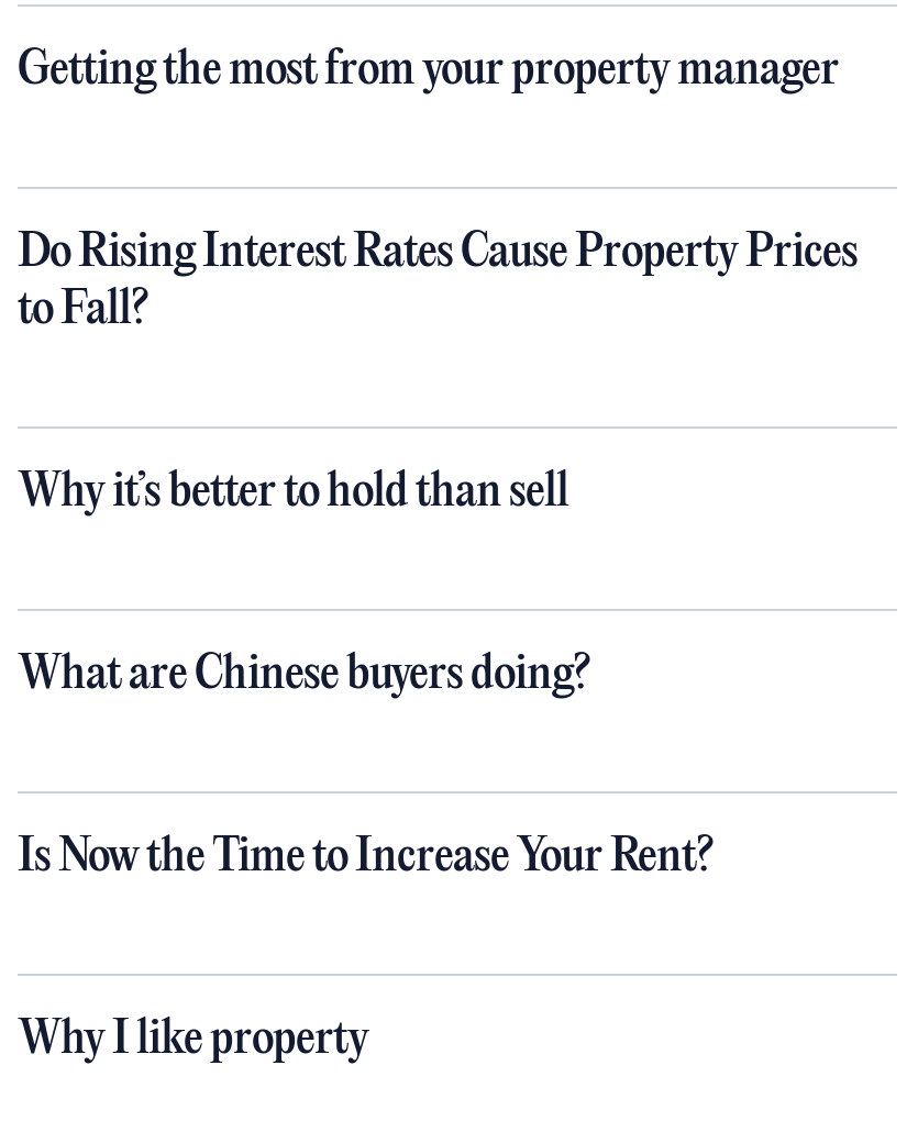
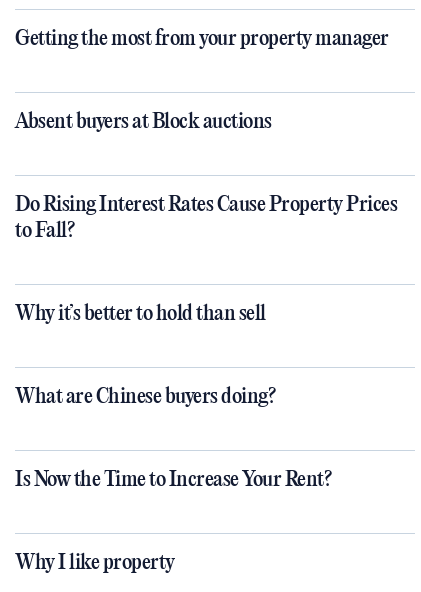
+ Absent buyers at Block auctions
